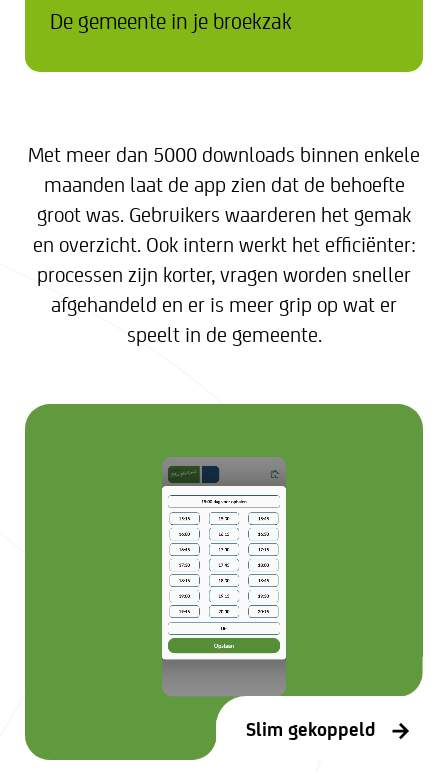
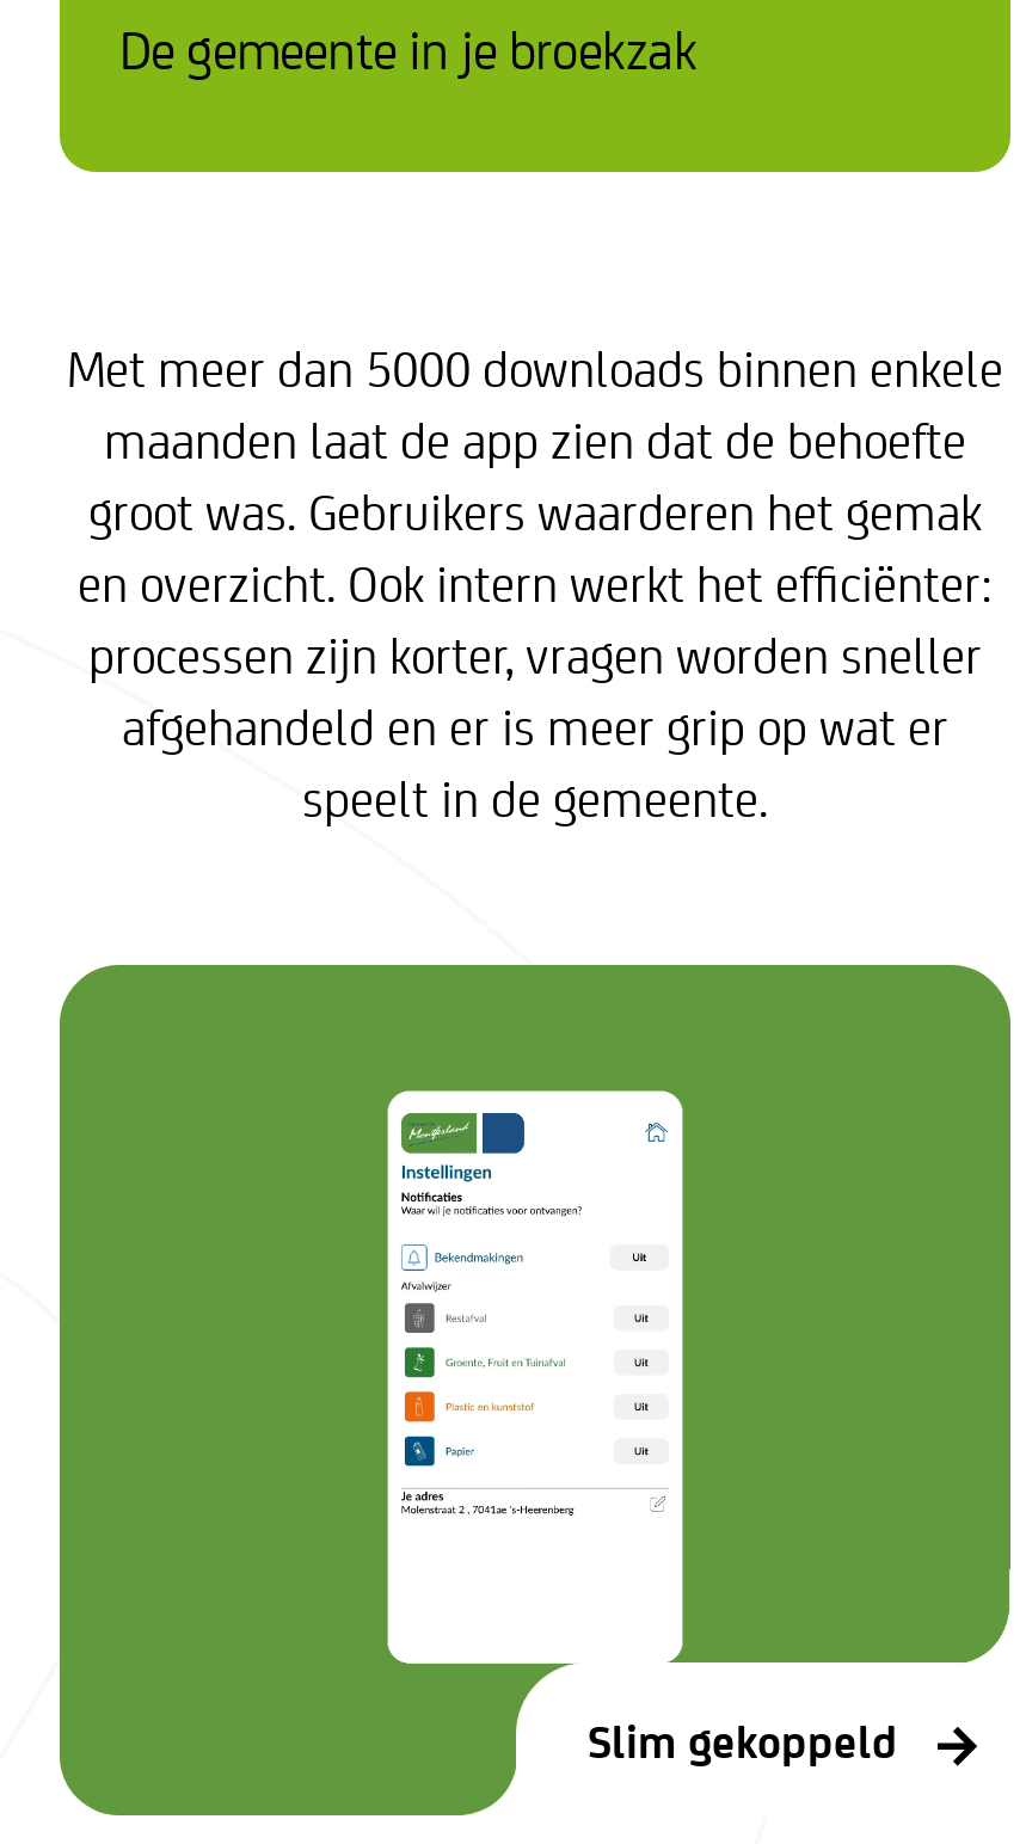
- [image]
+ [image]
